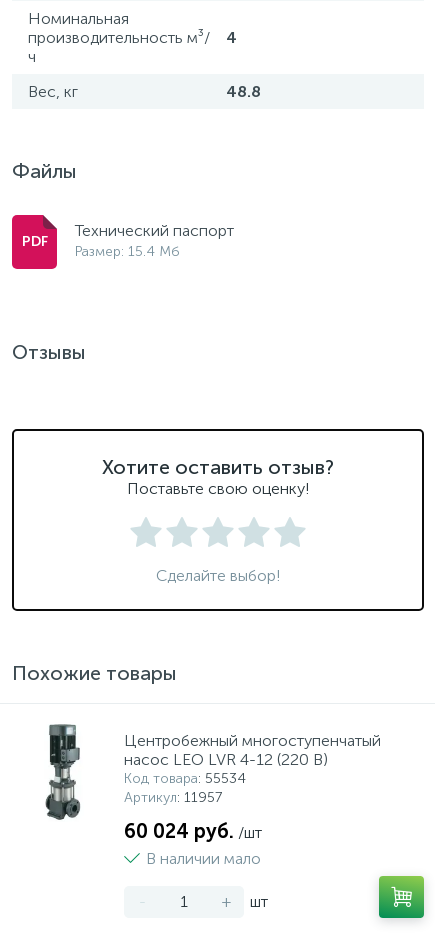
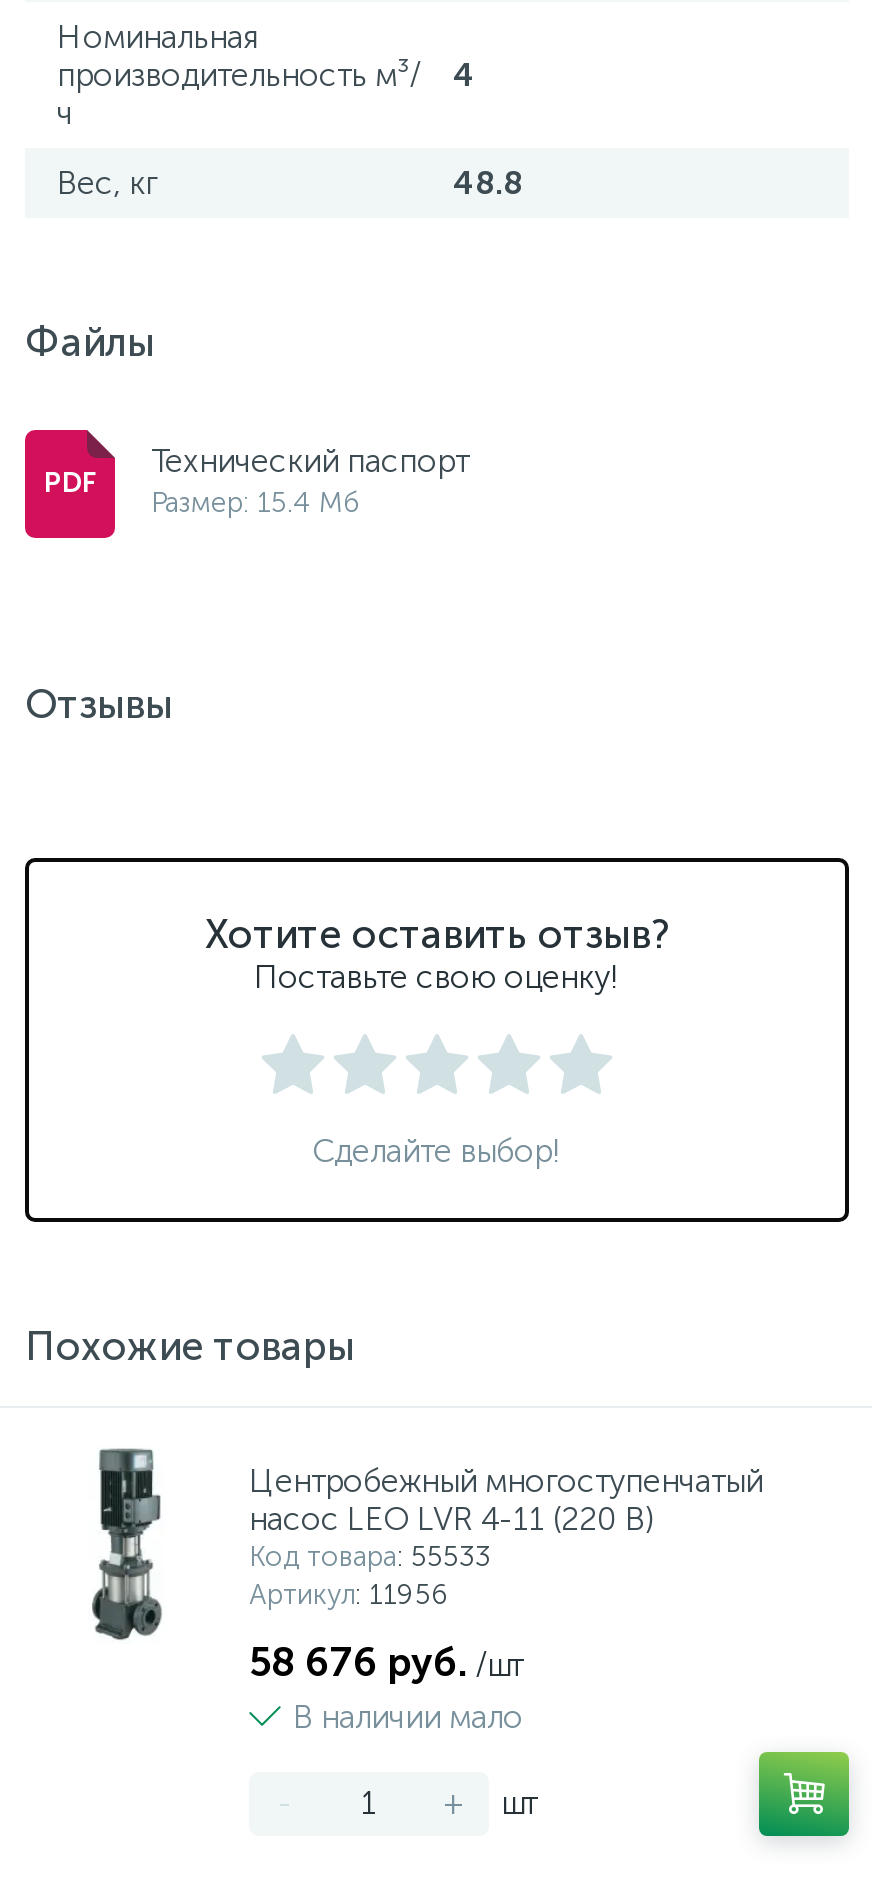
- насос LEO LVR 4-12 (220 В)
+ насос LEO LVR 4-11 (220 В)

- Код товара: 55534
+ Код товара: 55533

- Артикул: 11957
+ Артикул: 11956

- 60 024 руб. /шт
+ 58 676 руб. /шт
